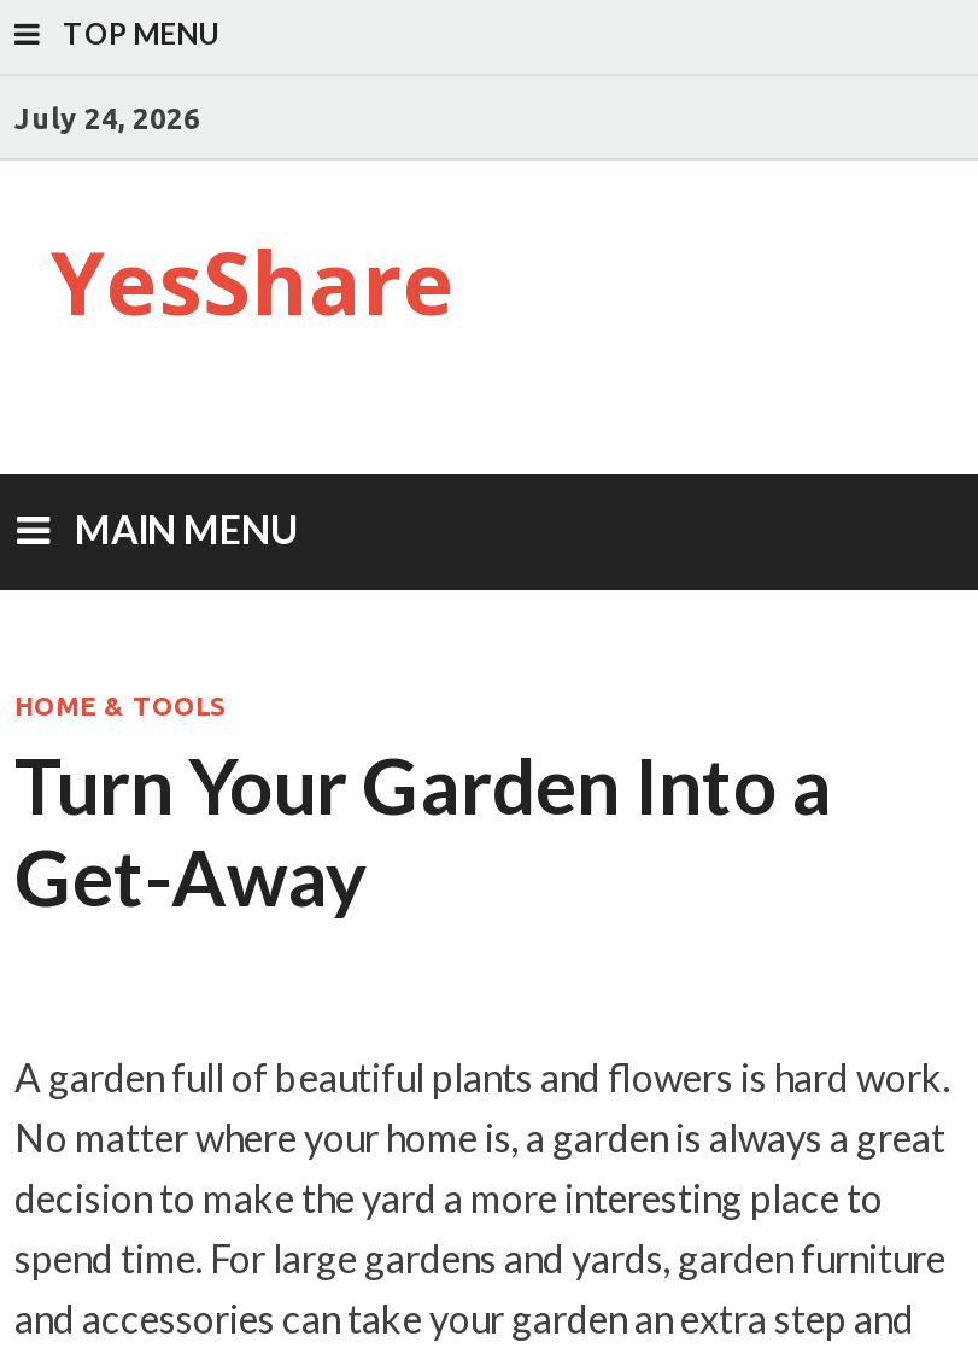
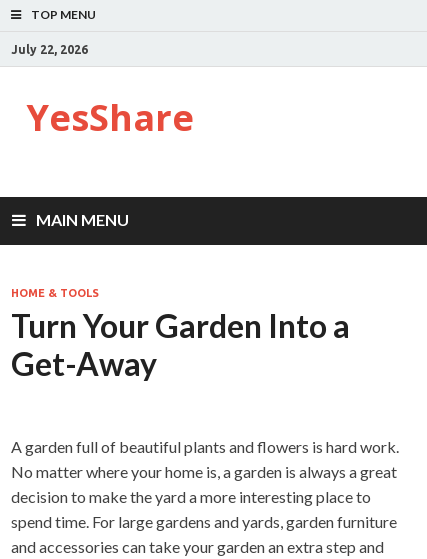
- July 24, 2026
+ July 22, 2026
